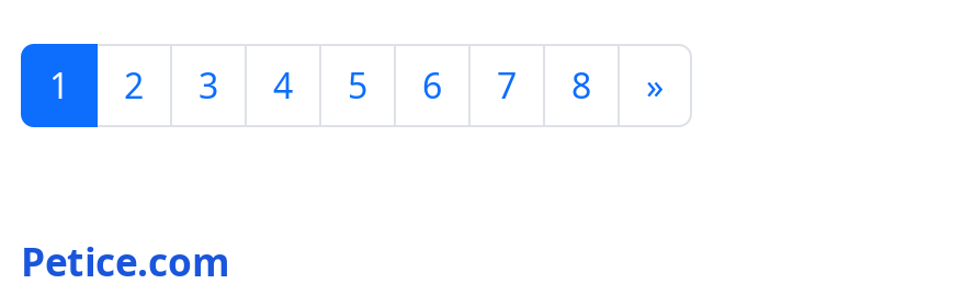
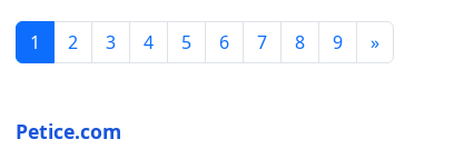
+ 9
